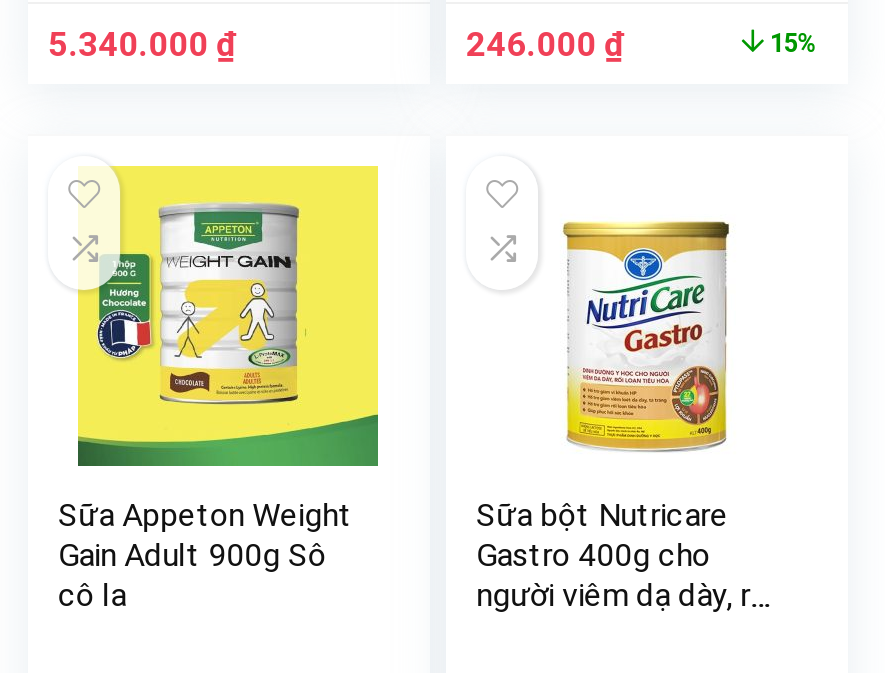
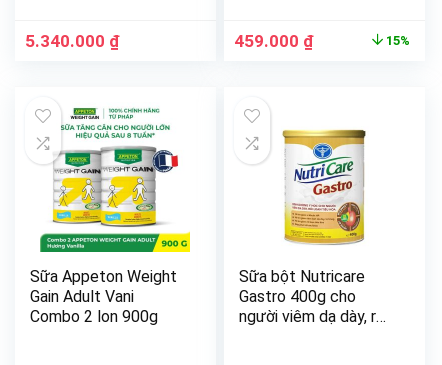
- 246.000 ₫
+ 459.000 ₫

- [image]
- Gain Adult 900g Sô
- cô la
+ [image]
+ Gain Adult Vani
+ Combo 2 lon 900g
